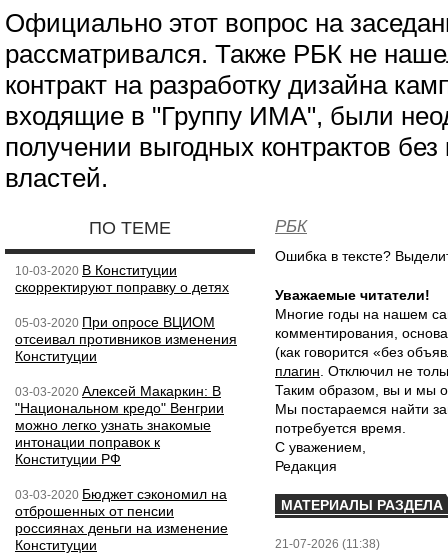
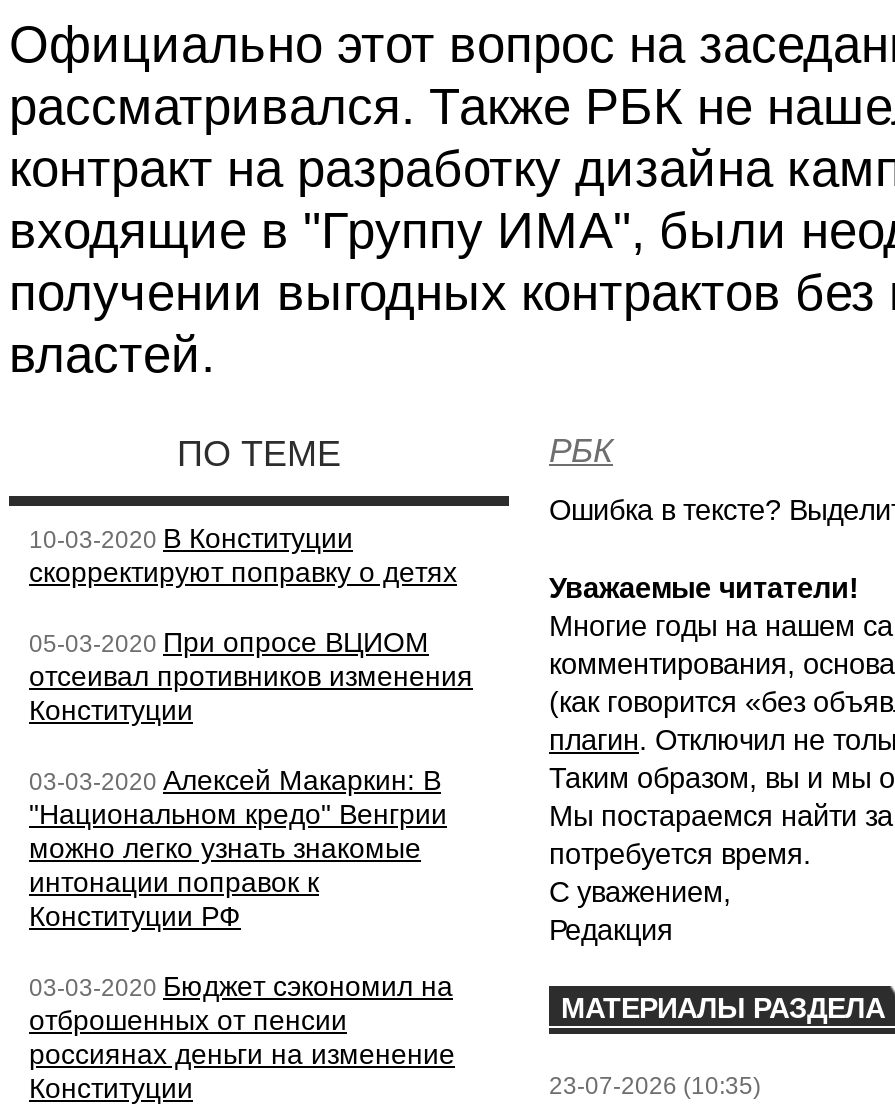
- 21-07-2026 (11:38)
+ 23-07-2026 (10:35)
